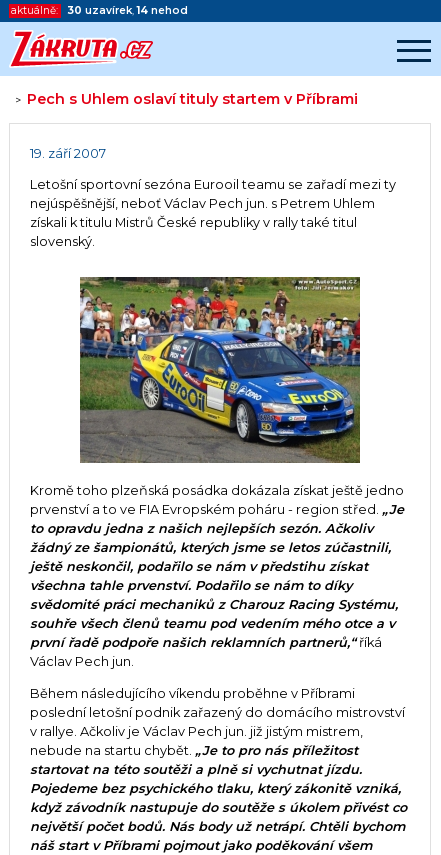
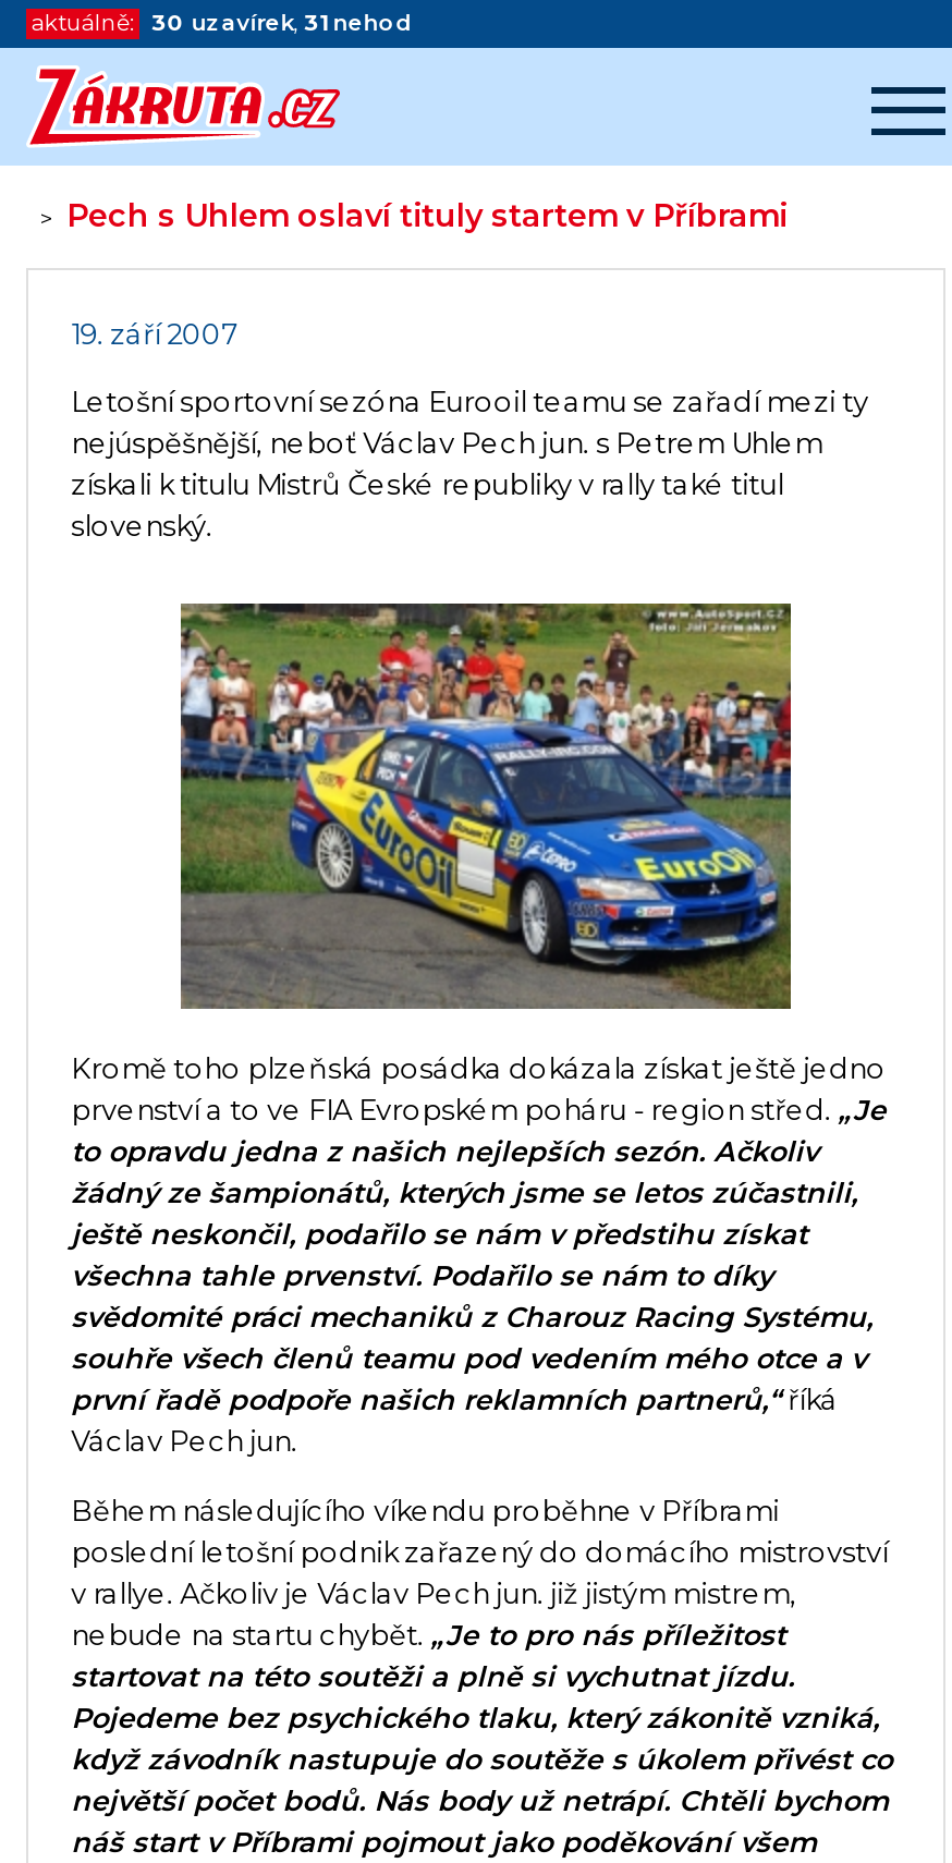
- 30 uzavírek, 14 nehod
+ 30 uzavírek, 31 nehod
